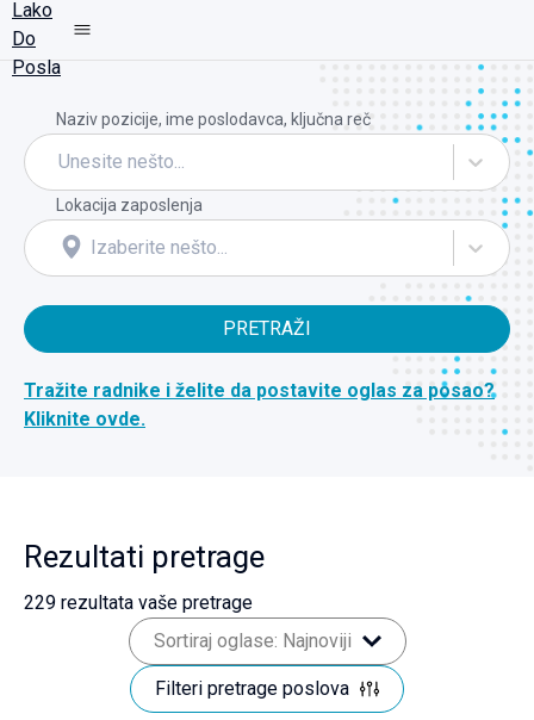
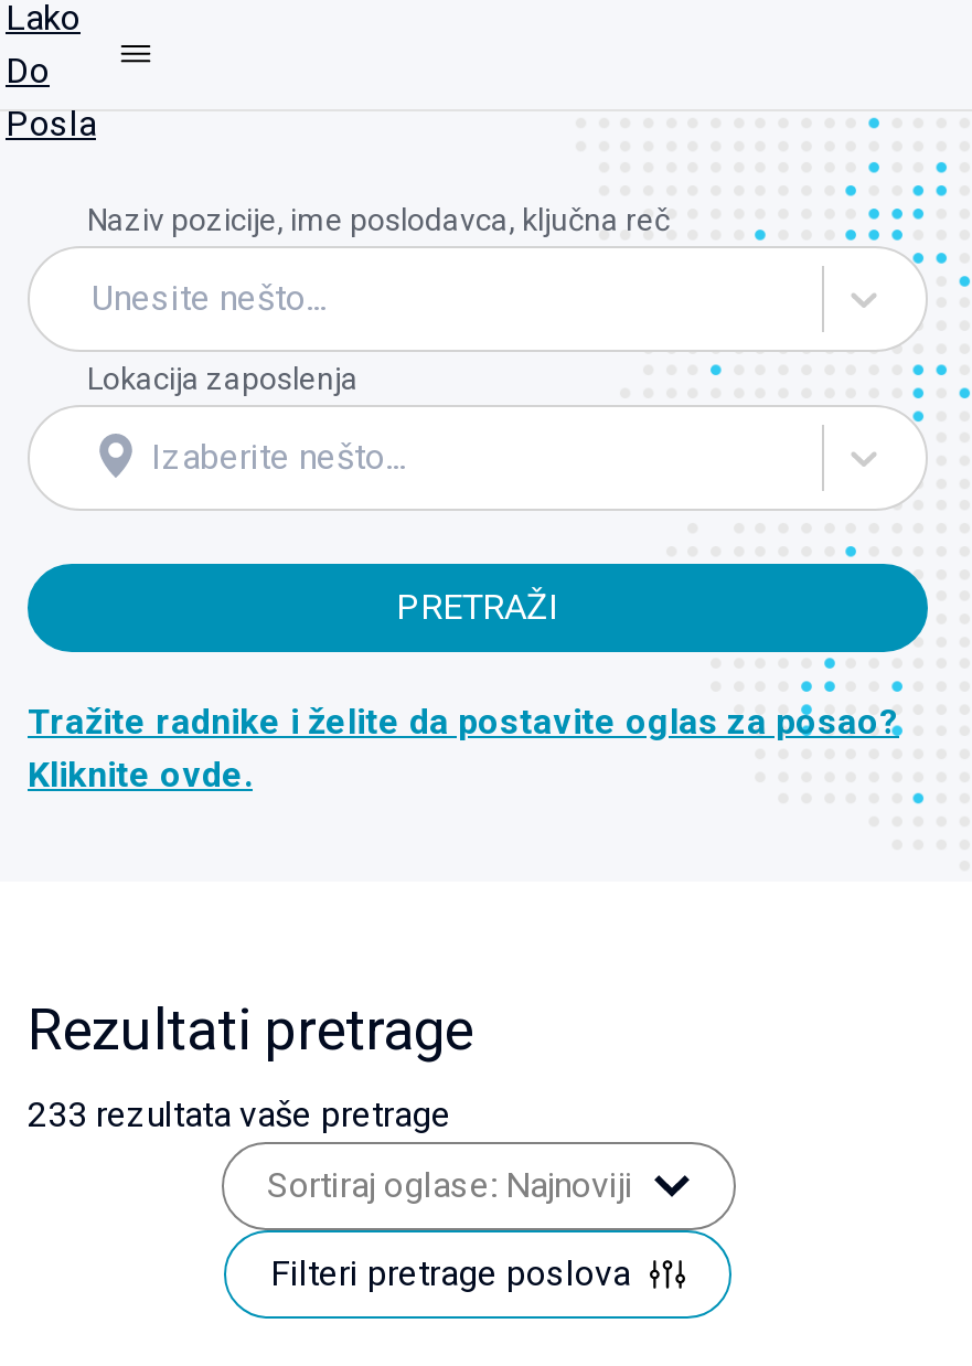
- 229 rezultata vaše pretrage
+ 233 rezultata vaše pretrage
